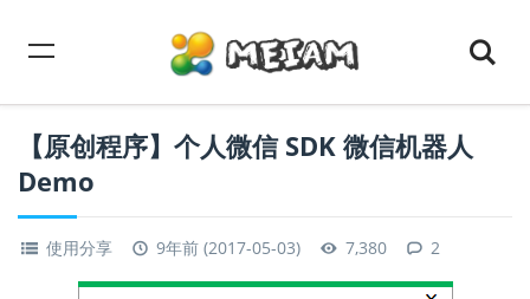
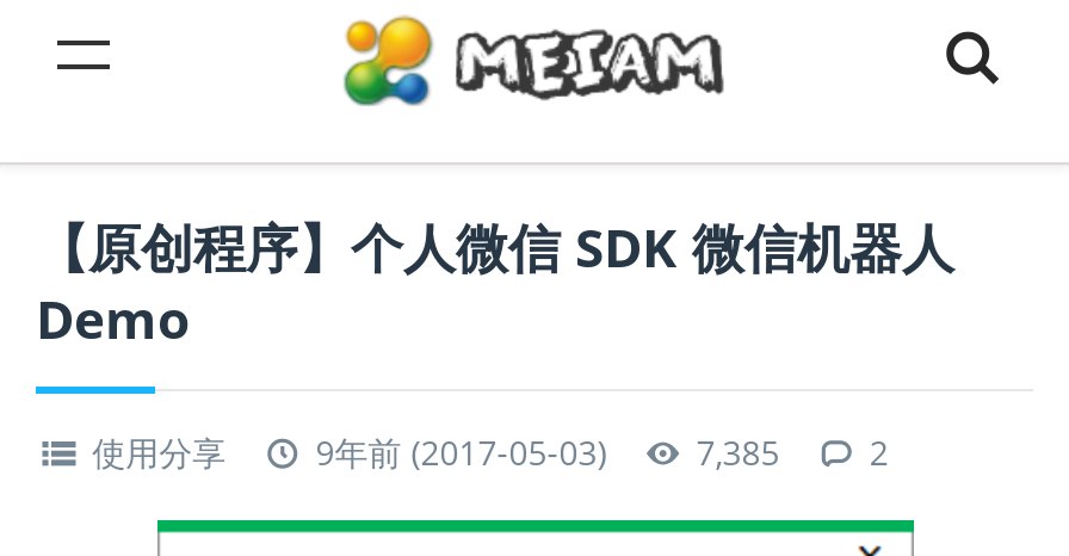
- 使用分享 9年前 (2017-05-03) 7,380 2
+ 使用分享 9年前 (2017-05-03) 7,385 2
